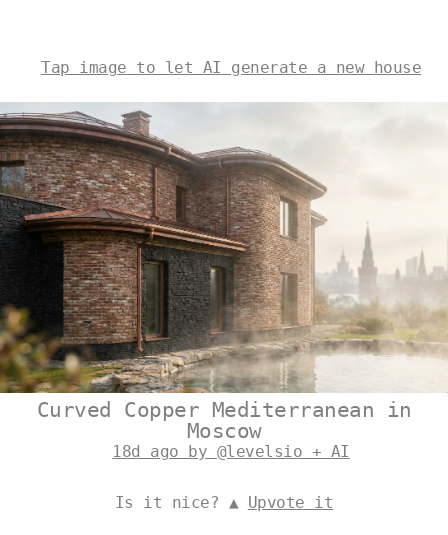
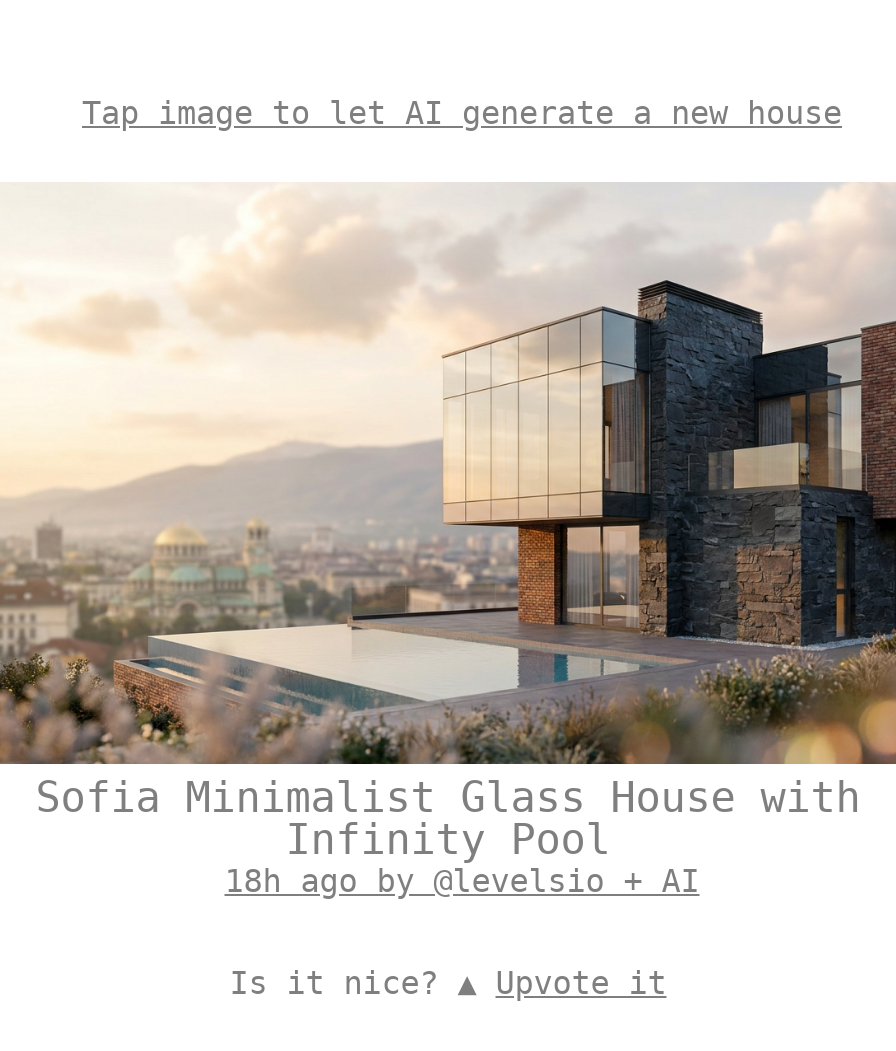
- [image]
- Curved Copper Mediterranean in
- Moscow
- 18d ago by @levelsio + AI
+ [image]
+ Sofia Minimalist Glass House with
+ Infinity Pool
+ 18h ago by @levelsio + AI
